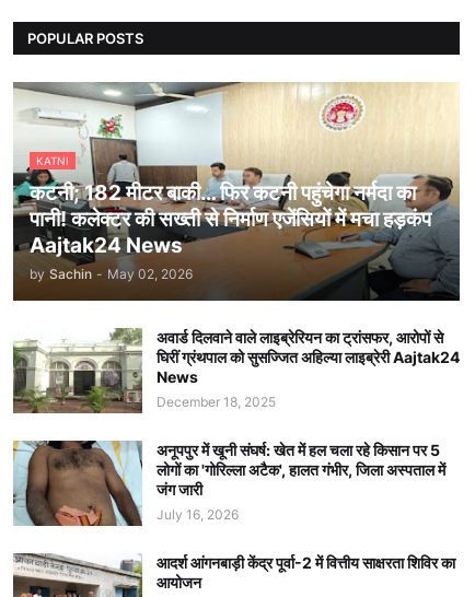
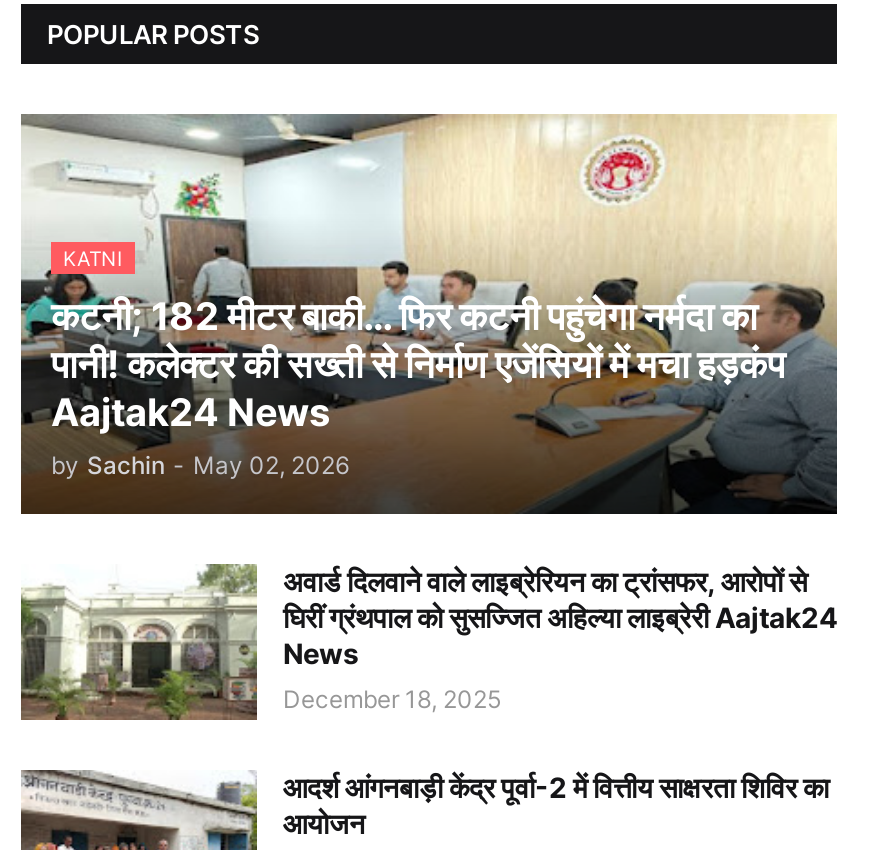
- [image]
- अनूपपुर में खूनी संघर्ष: खेत में हल चला रहे किसान पर 5
- लोगों का 'गोरिल्ला अटैक', हालत गंभीर, जिला अस्पताल में
- जंग जारी
- July 16, 2026
